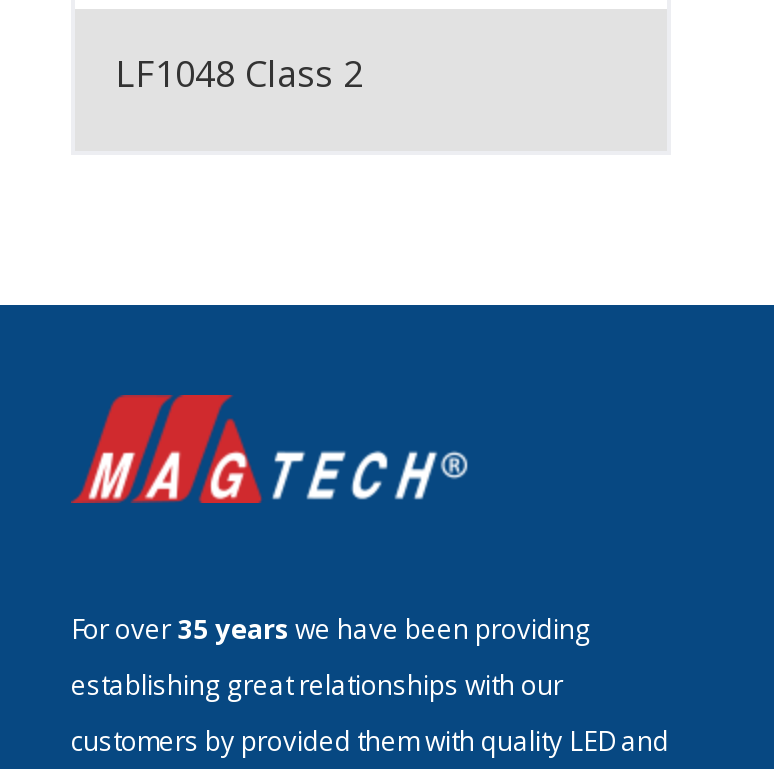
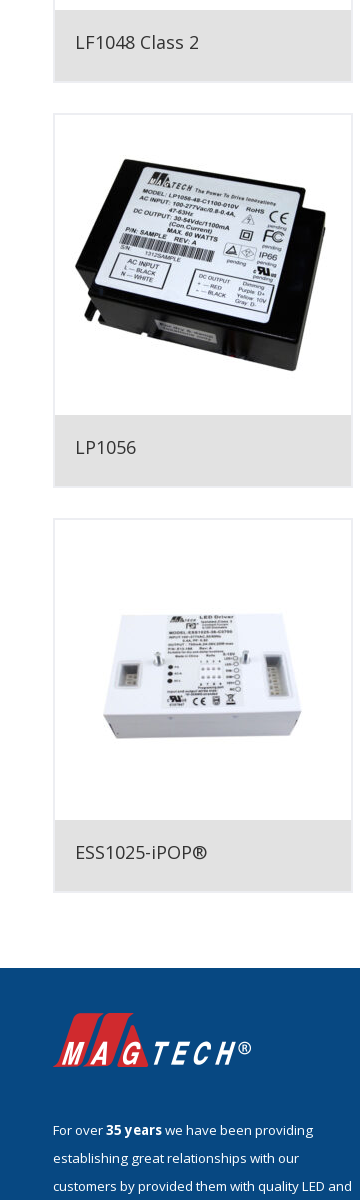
+ [image]

+ LP1056

+ ESS1025-iPOP®

+ [image]
